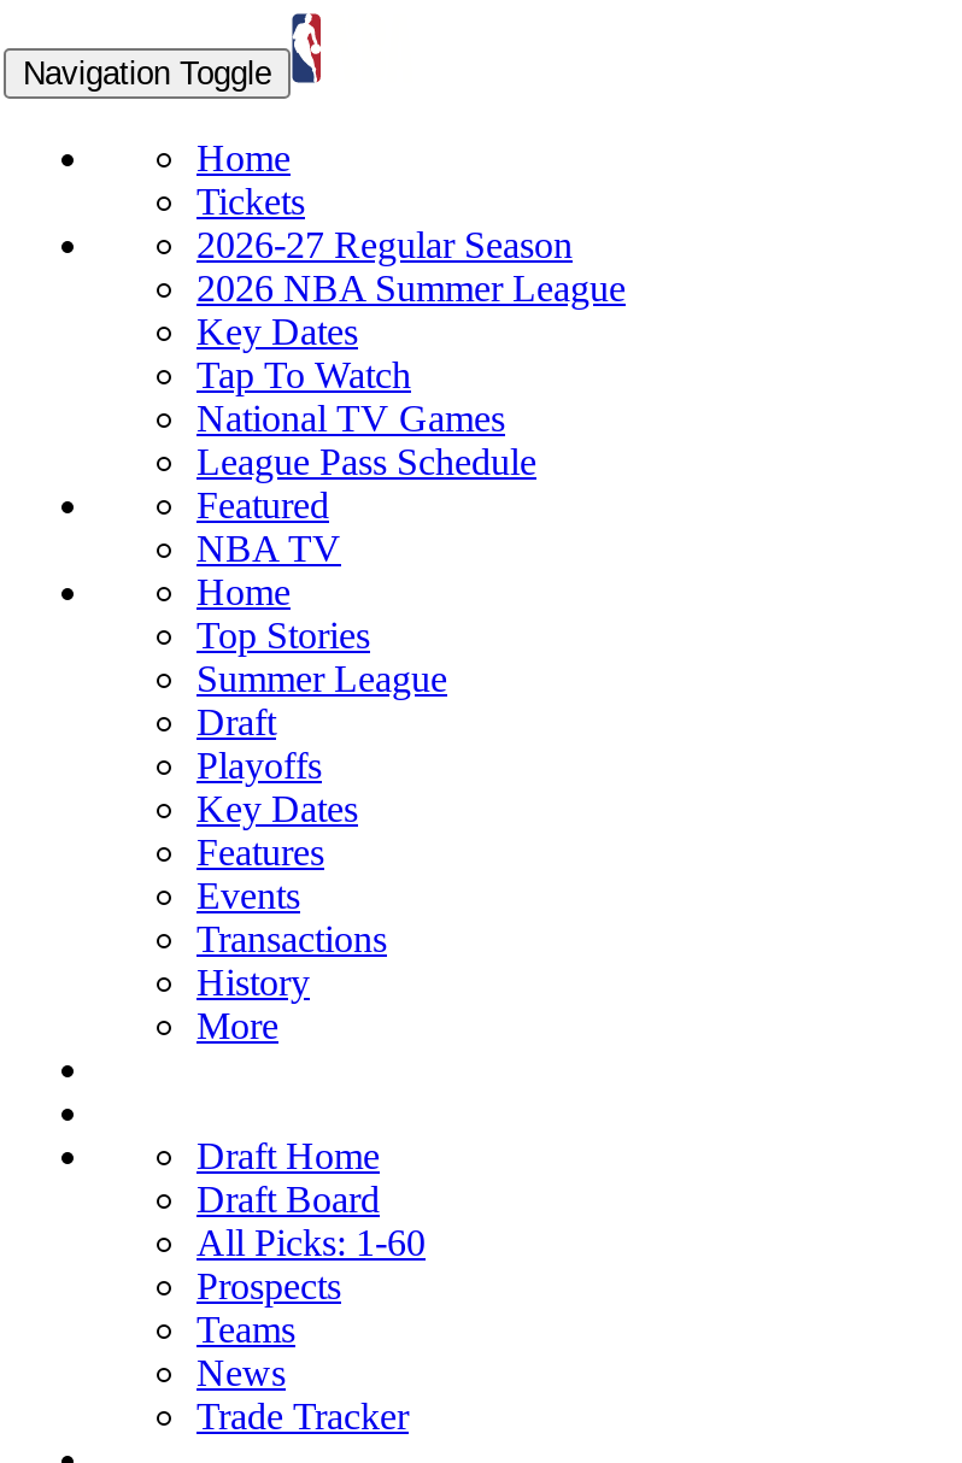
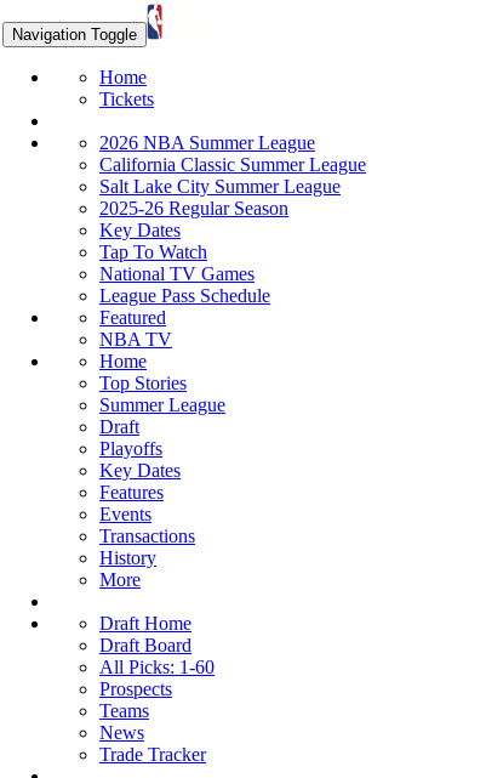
- 2026-27 Regular Season

+ California Classic Summer League
+ Salt Lake City Summer League
+ 2025-26 Regular Season

moved down: Key Dates | Tap To Watch | National TV Games | ... | History | More
